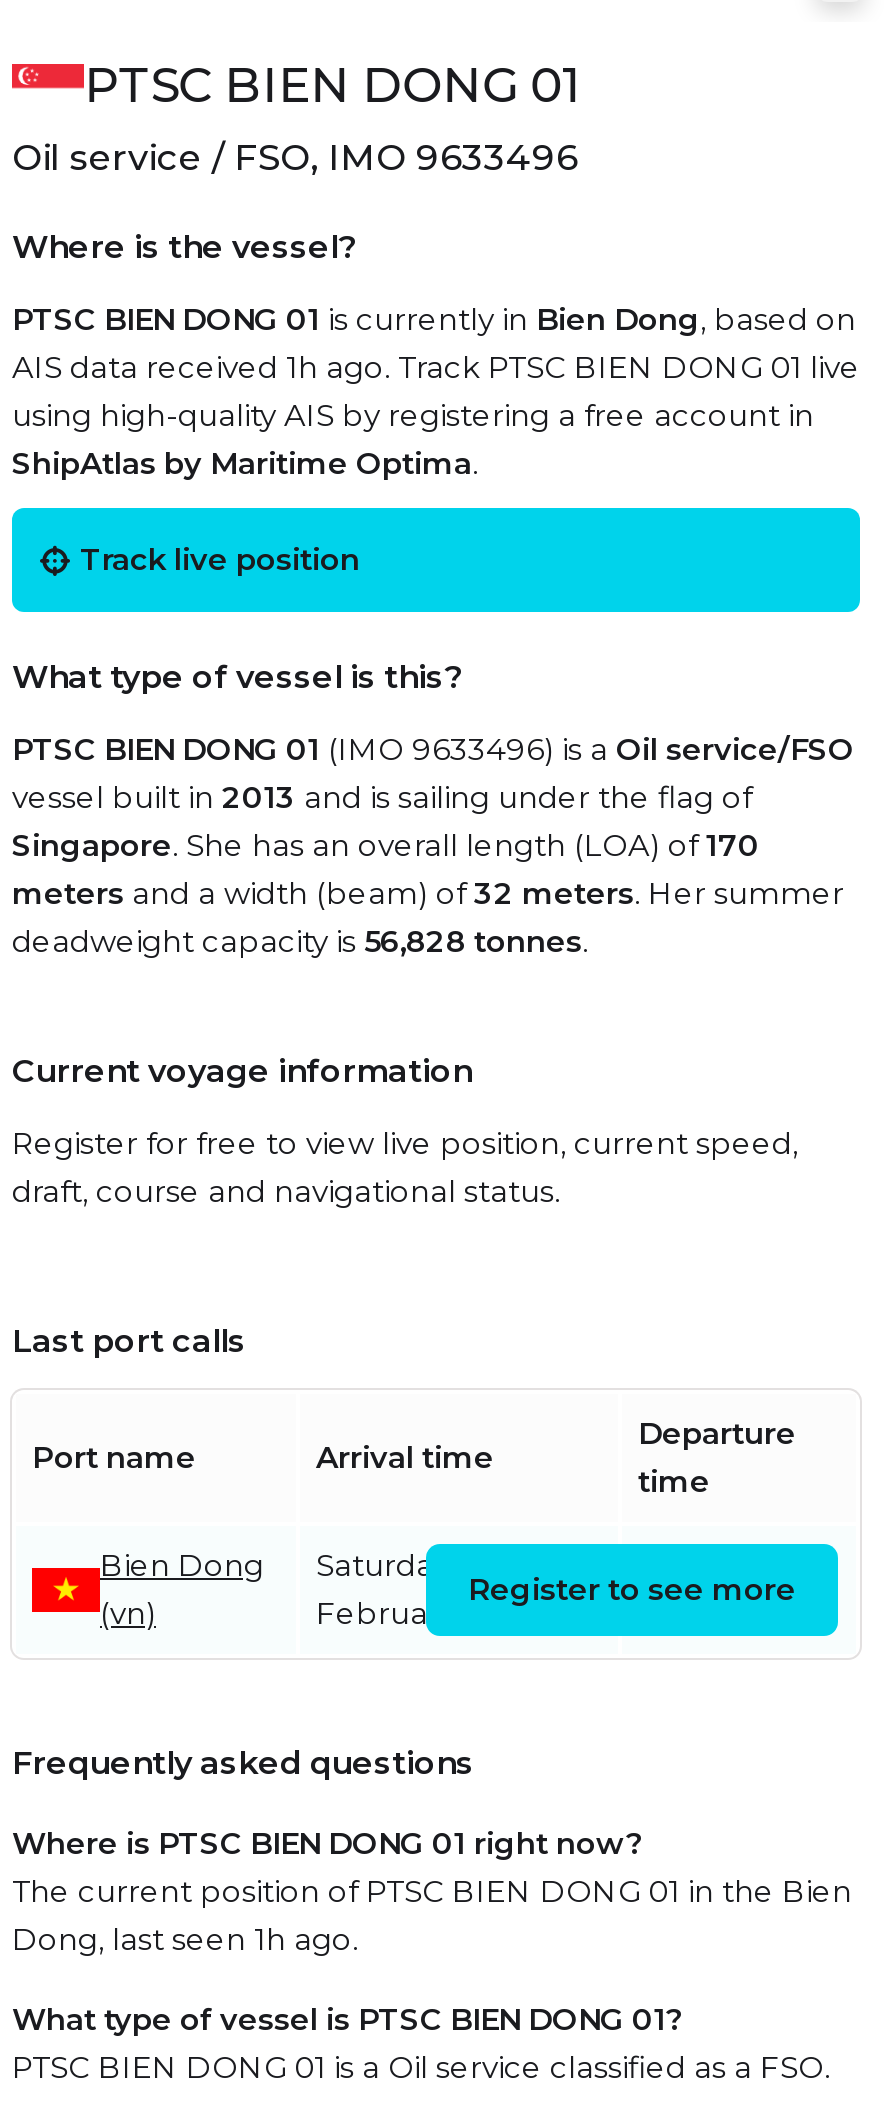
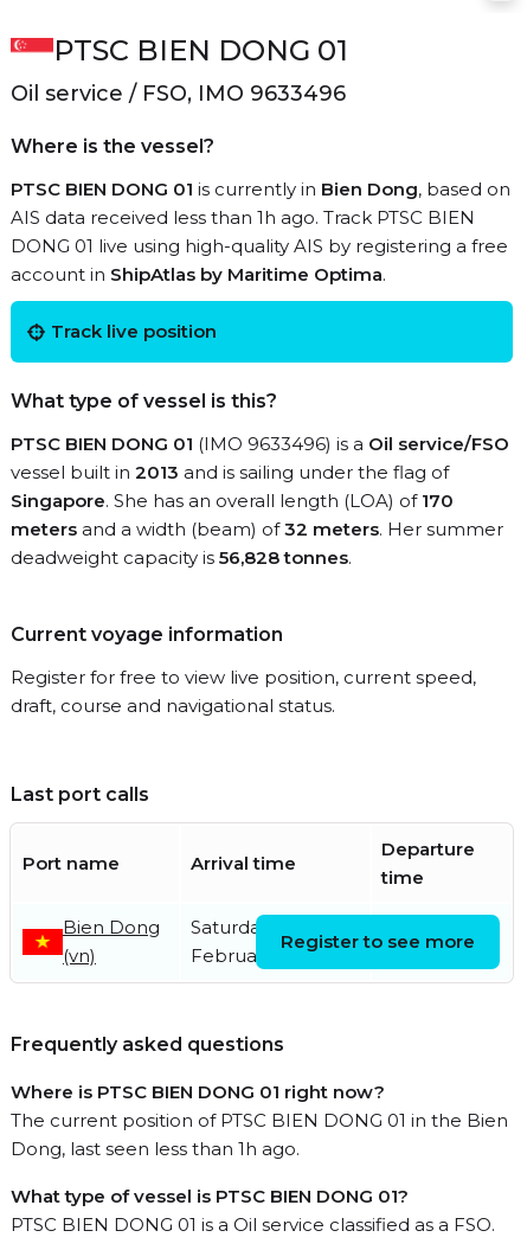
- AIS data received 1h ago. Track PTSC BIEN DONG 01 live
- using high-quality AIS by registering a free account in
- ShipAtlas by Maritime Optima.
+ AIS data received less than 1h ago. Track PTSC BIEN
+ DONG 01 live using high-quality AIS by registering a free
+ account in ShipAtlas by Maritime Optima.

- Dong, last seen 1h ago.
+ Dong, last seen less than 1h ago.
